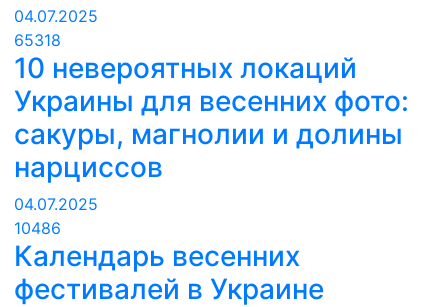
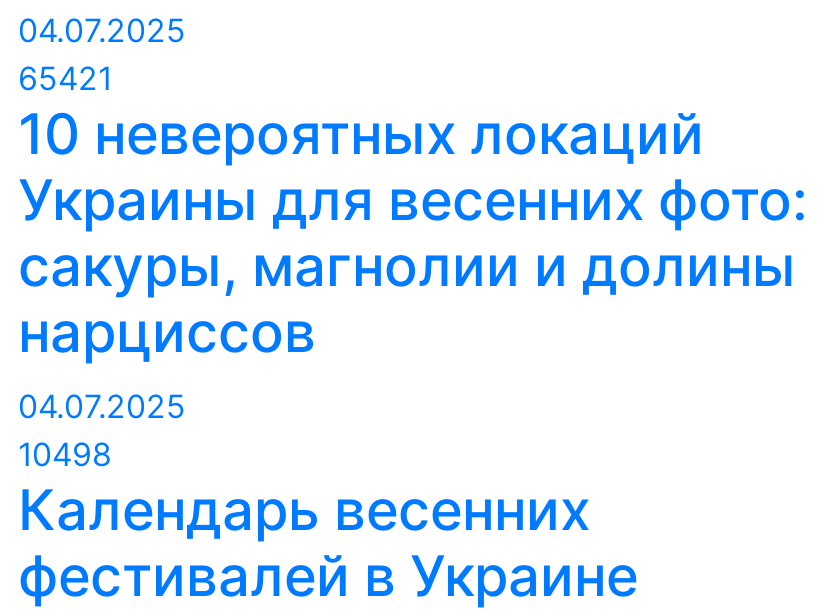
- 65318
+ 65421

- 10486
+ 10498
